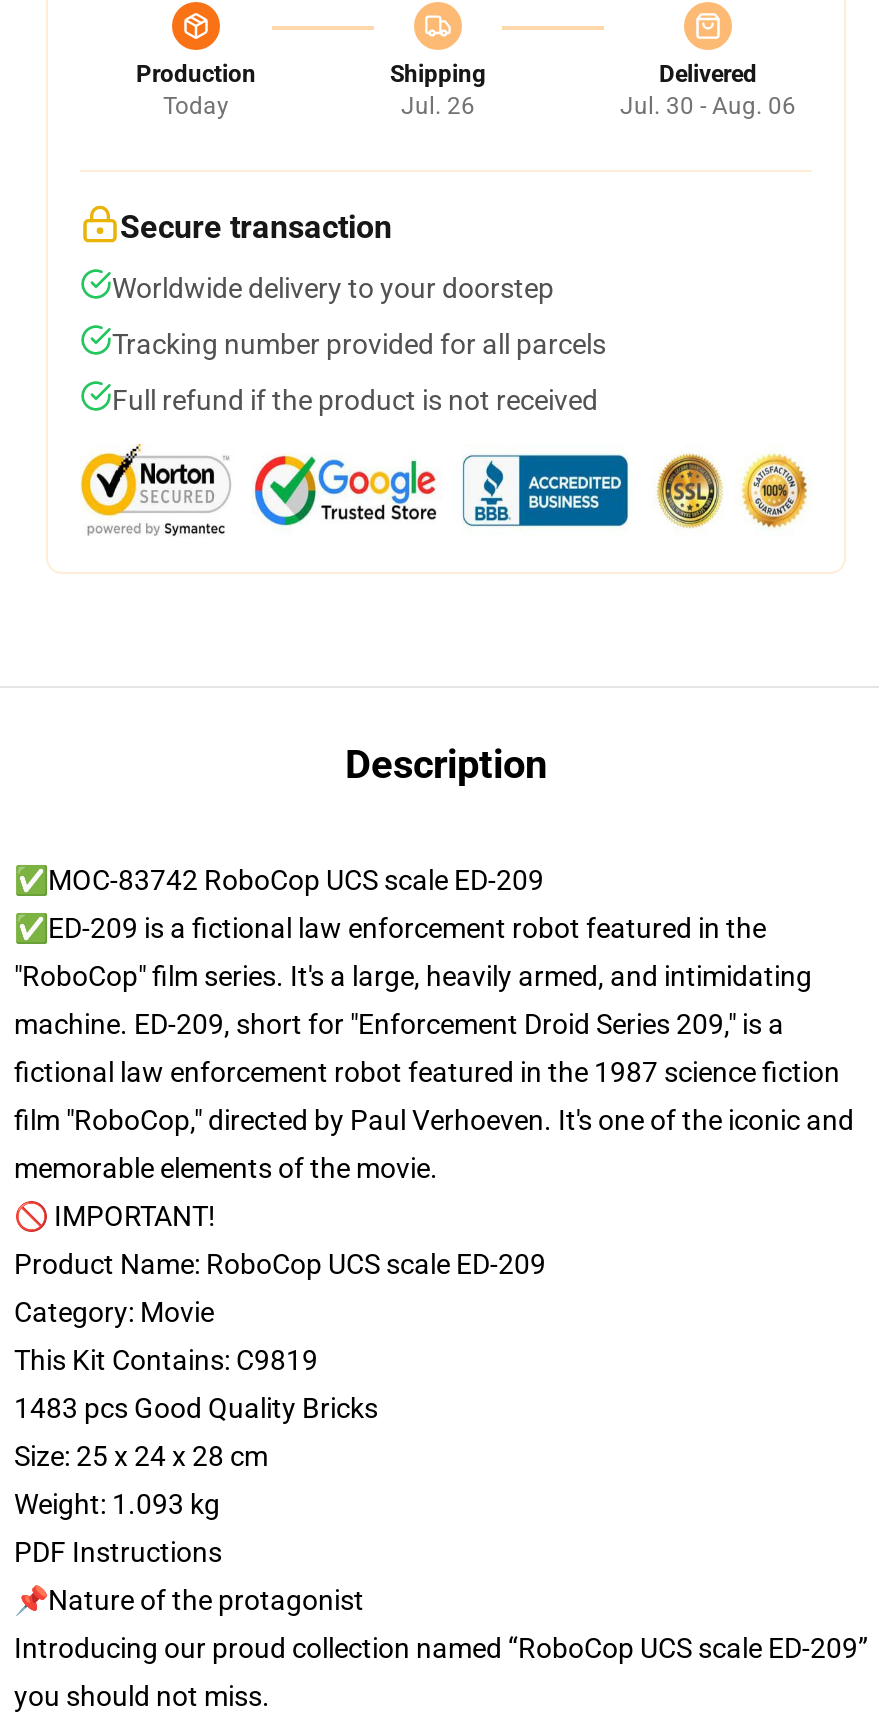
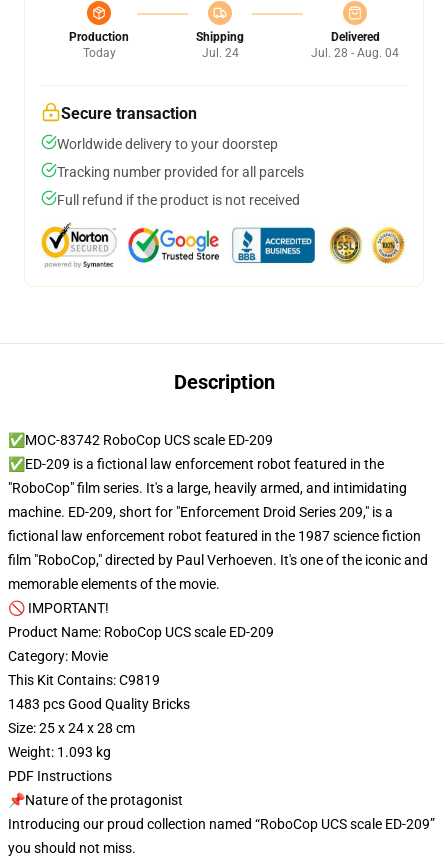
- Jul. 26
+ Jul. 24

- Jul. 30 - Aug. 06
+ Jul. 28 - Aug. 04
